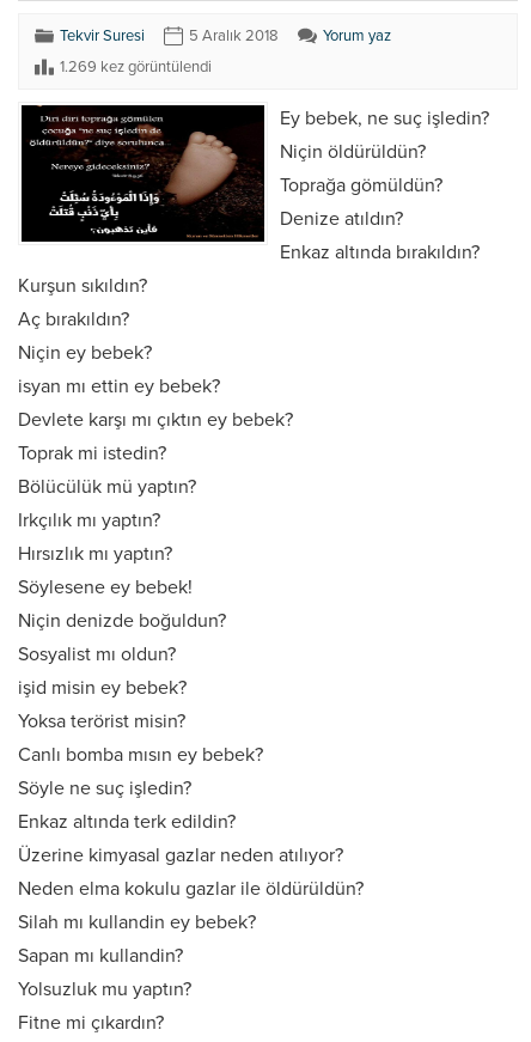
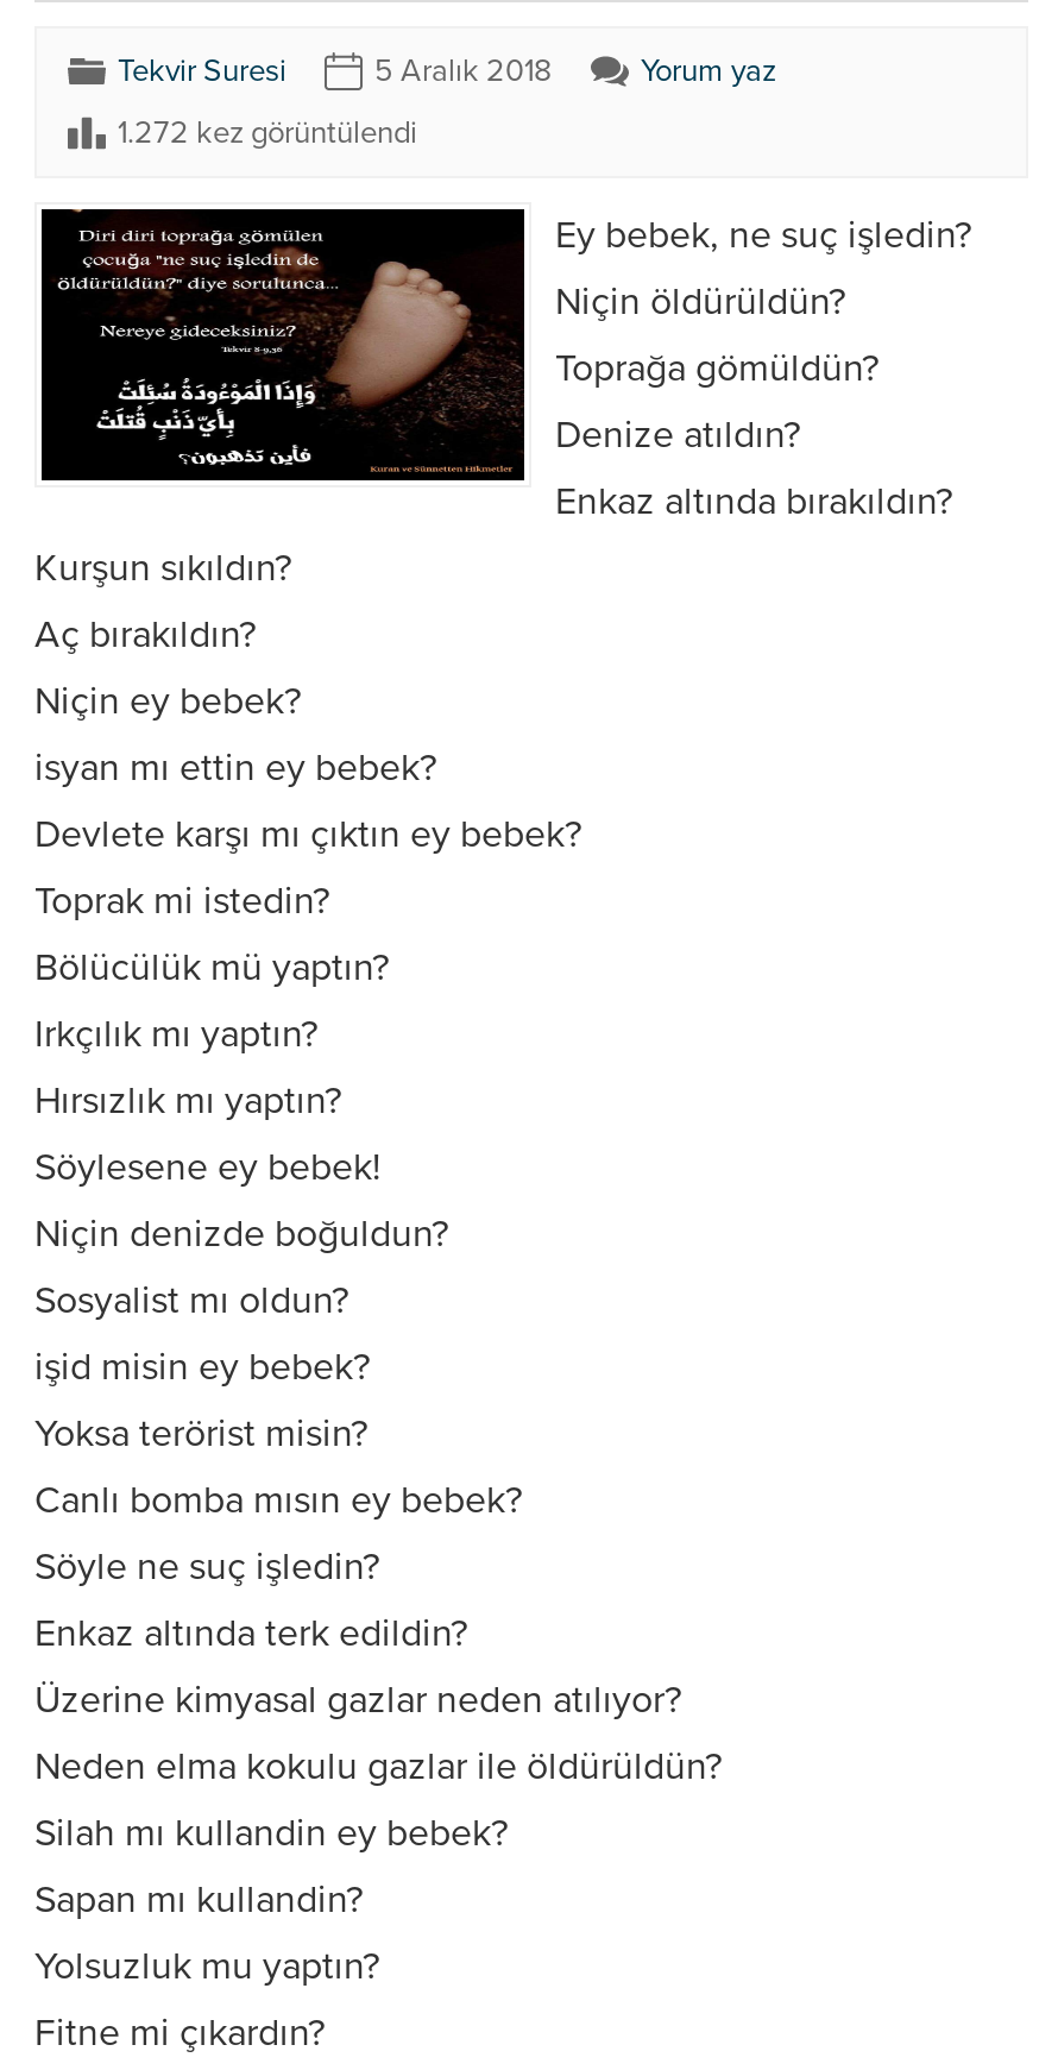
- 1.269 kez görüntülendi
+ 1.272 kez görüntülendi
